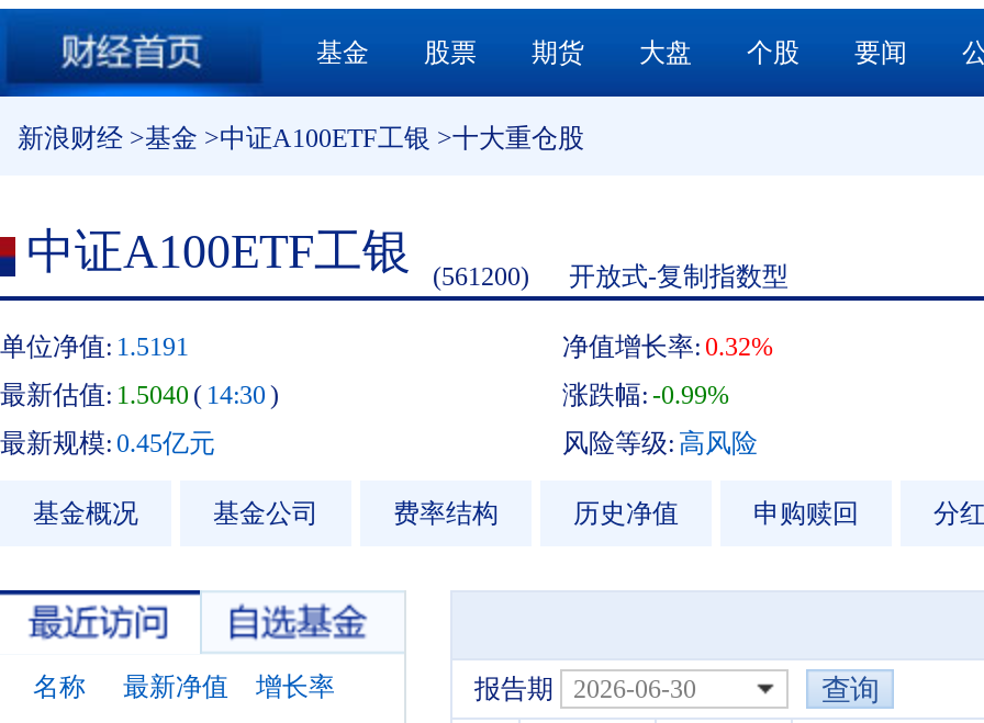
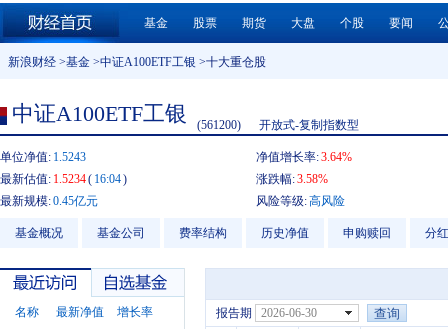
- 单位净值: 1.5191
+ 单位净值: 1.5243

- 净值增长率: 0.32%
+ 净值增长率: 3.64%

- 最新估值: 1.5040 ( 14:30 )
+ 最新估值: 1.5234 ( 16:04 )

- 涨跌幅: -0.99%
+ 涨跌幅: 3.58%
